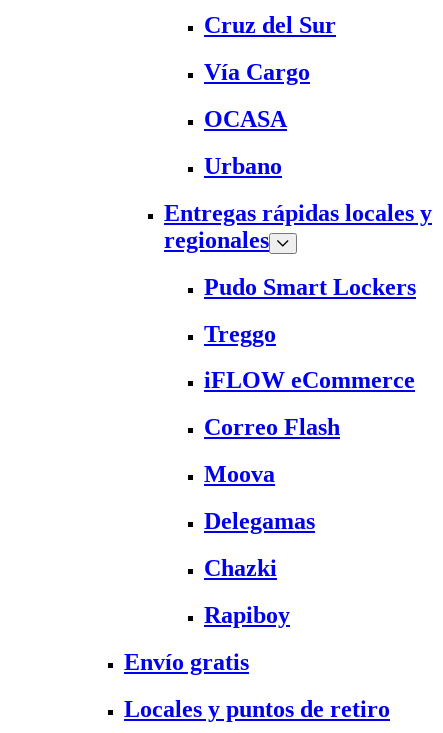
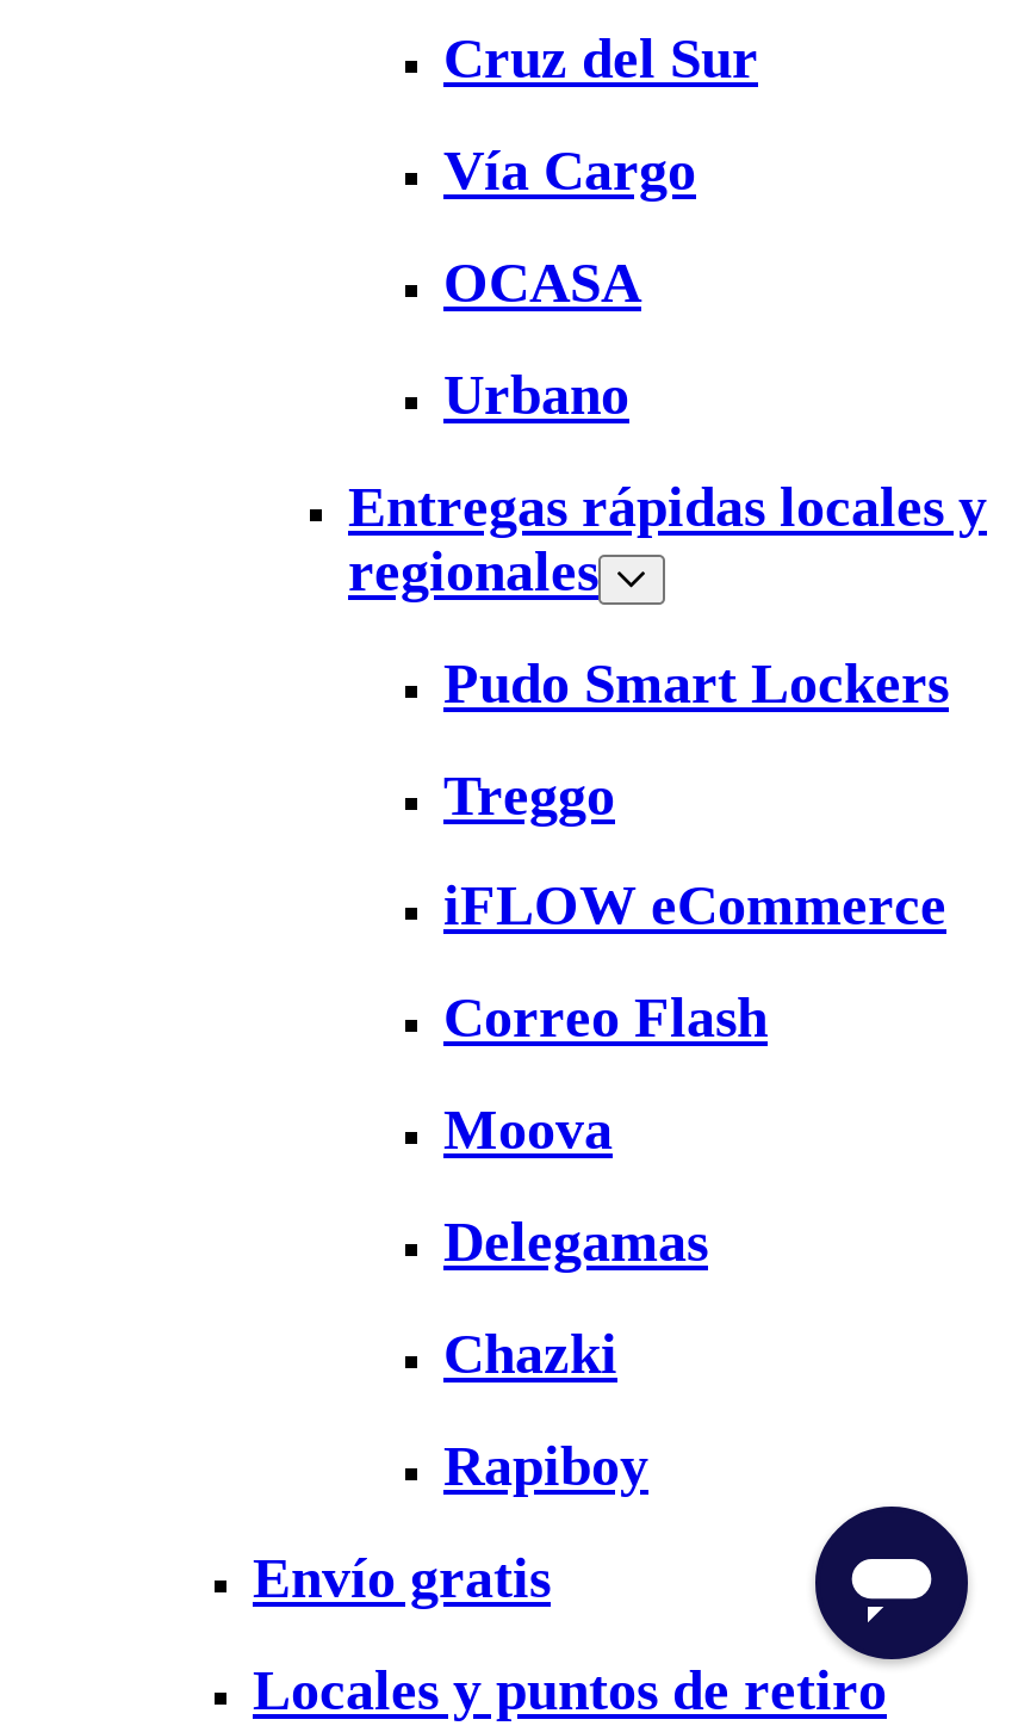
+ [image]
